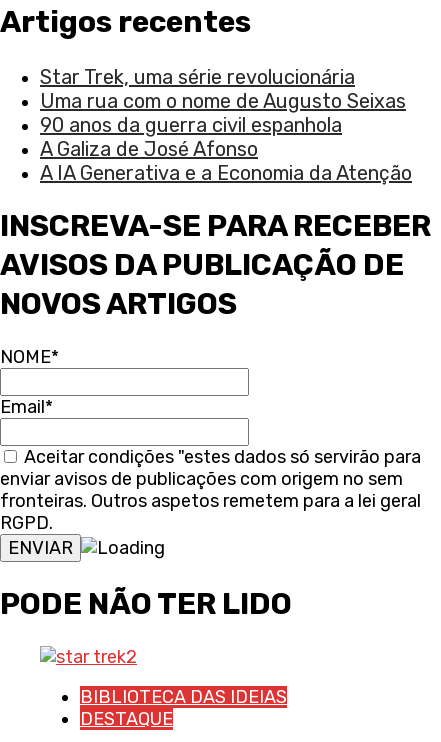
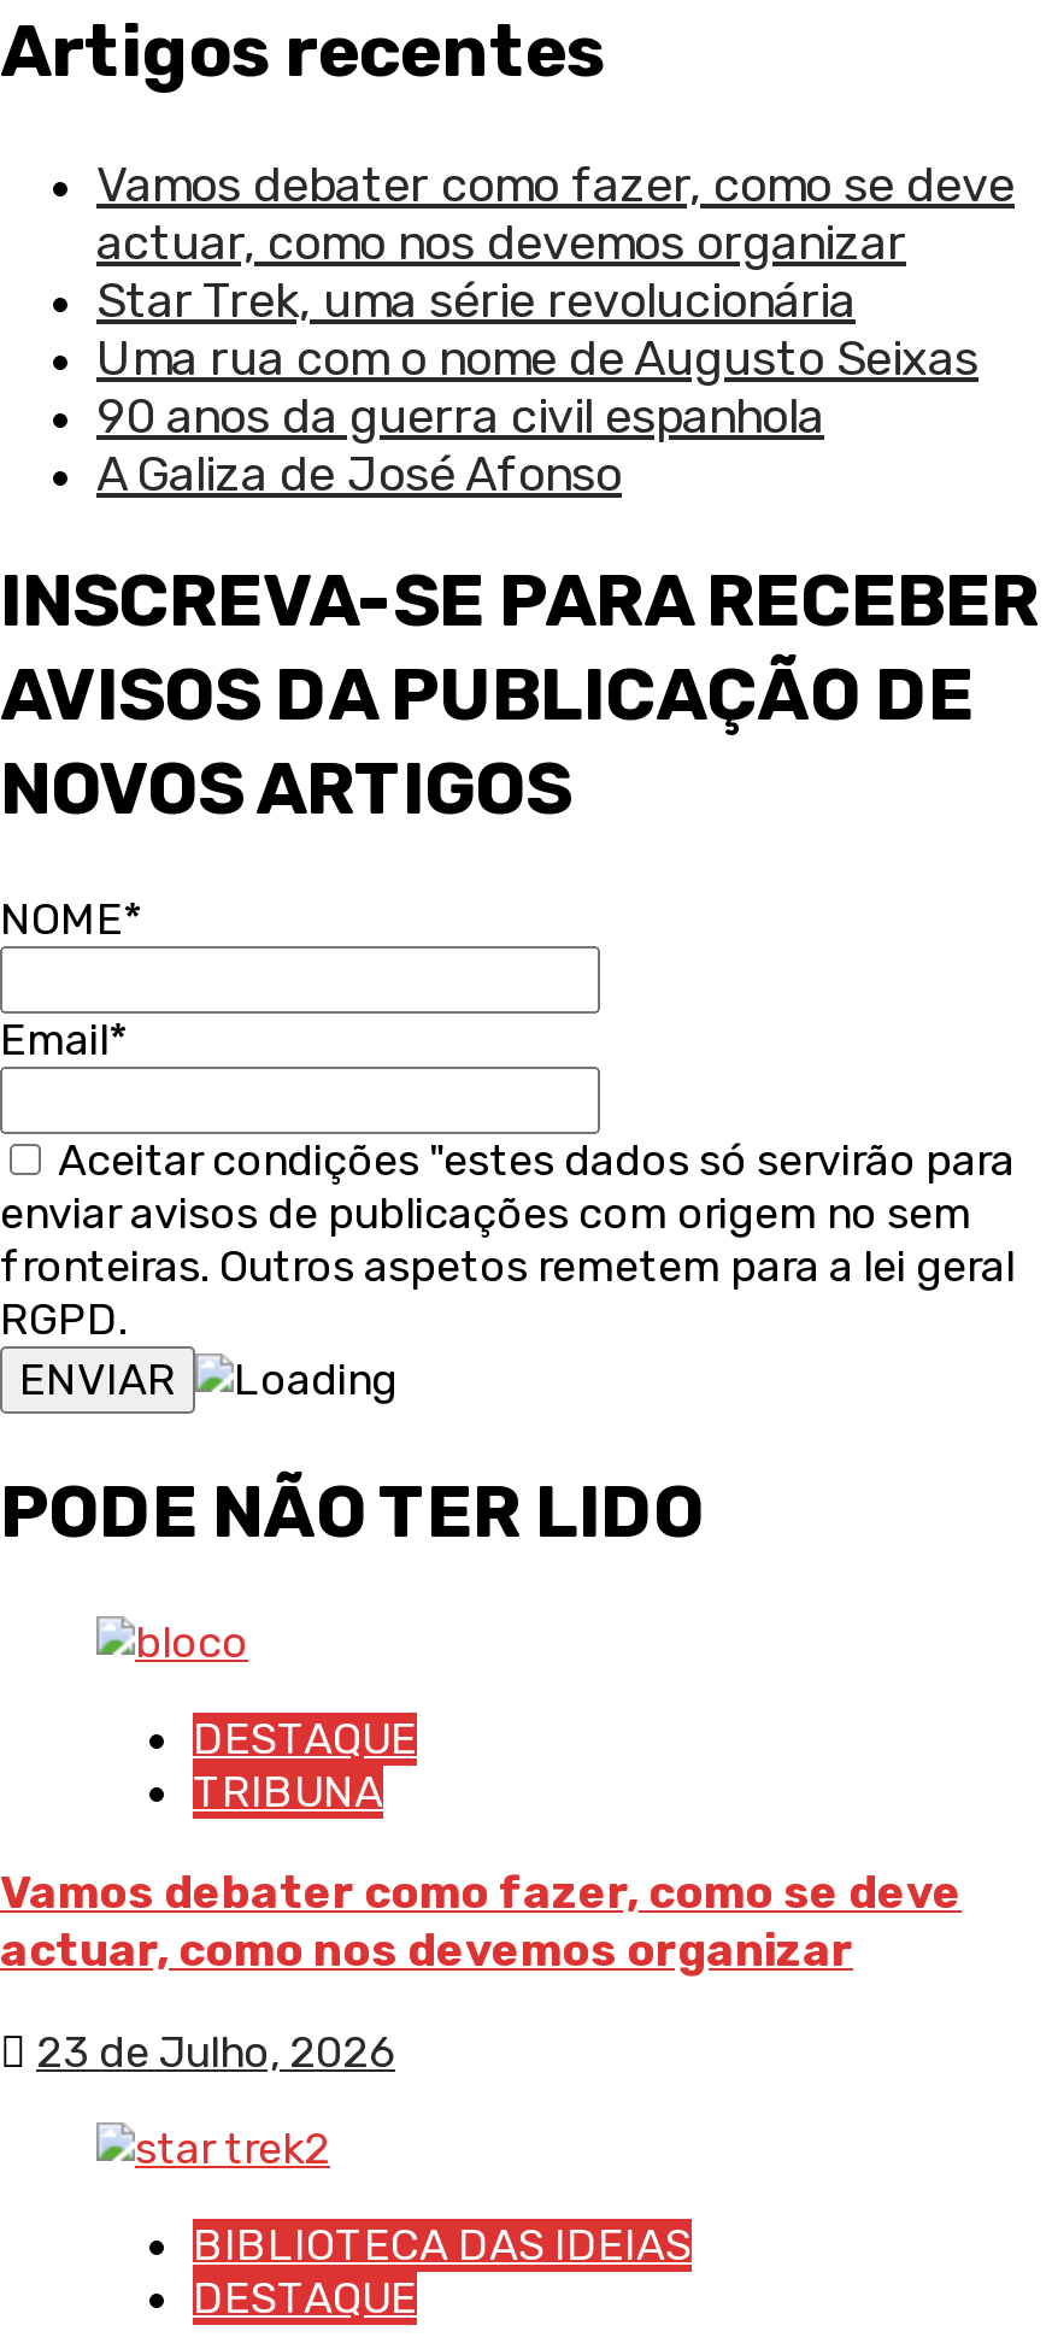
+ Vamos debater como fazer, como se deve
+ actuar, como nos devemos organizar

- A IA Generativa e a Economia da Atenção

+ DESTAQUE
+ TRIBUNA
+ Vamos debater como fazer, como se deve
+ actuar, como nos devemos organizar
+ 23 de Julho, 2026
